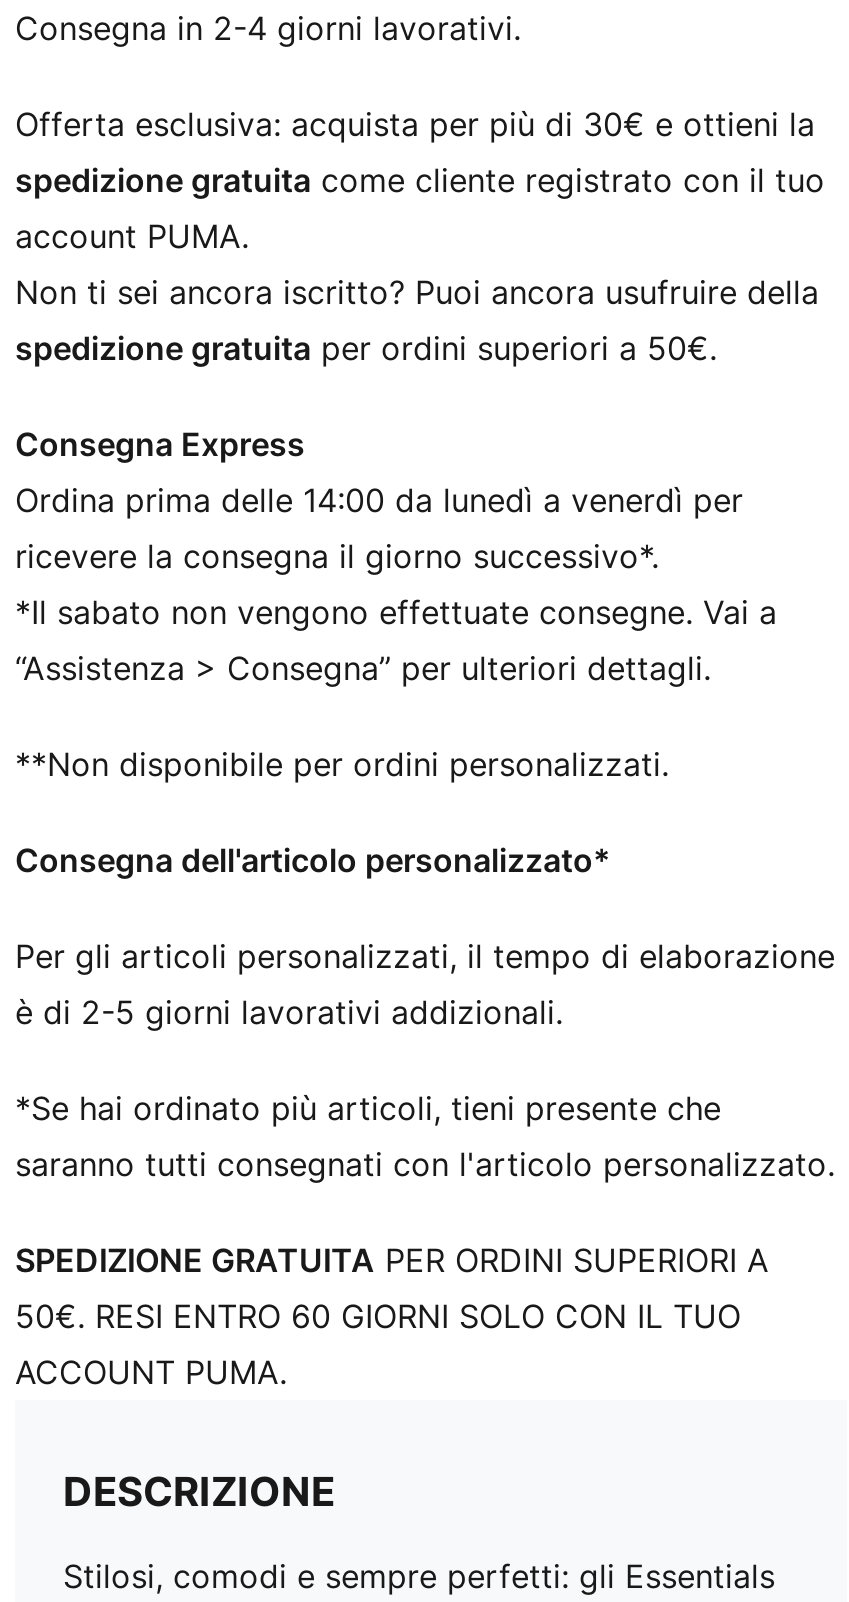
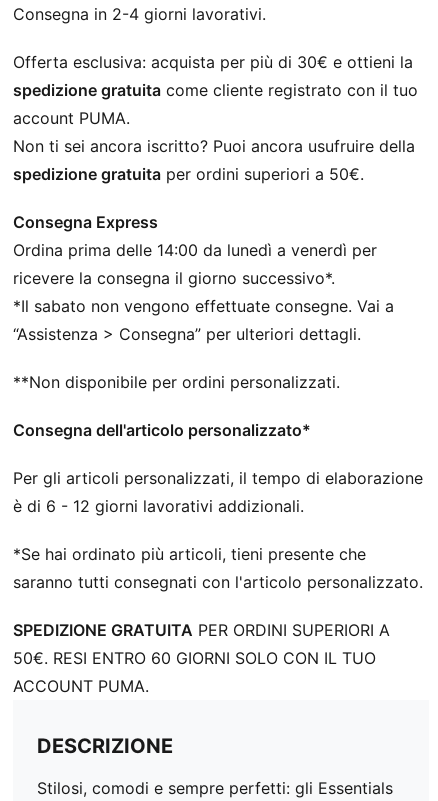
- è di 2-5 giorni lavorativi addizionali.
+ è di 6 - 12 giorni lavorativi addizionali.
